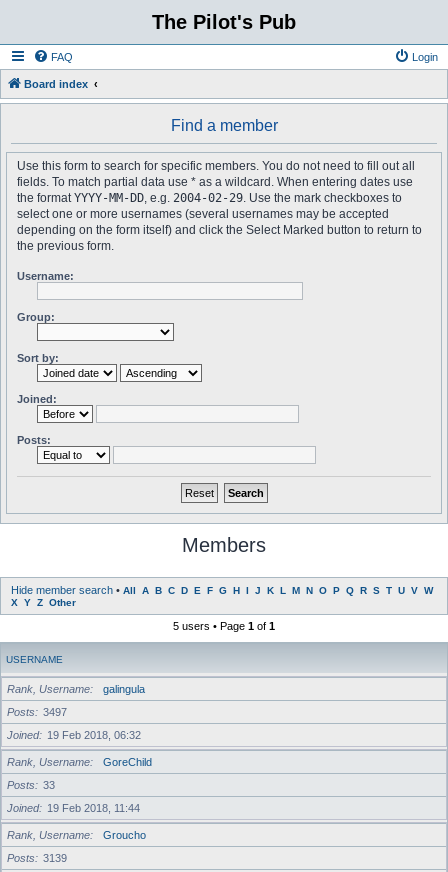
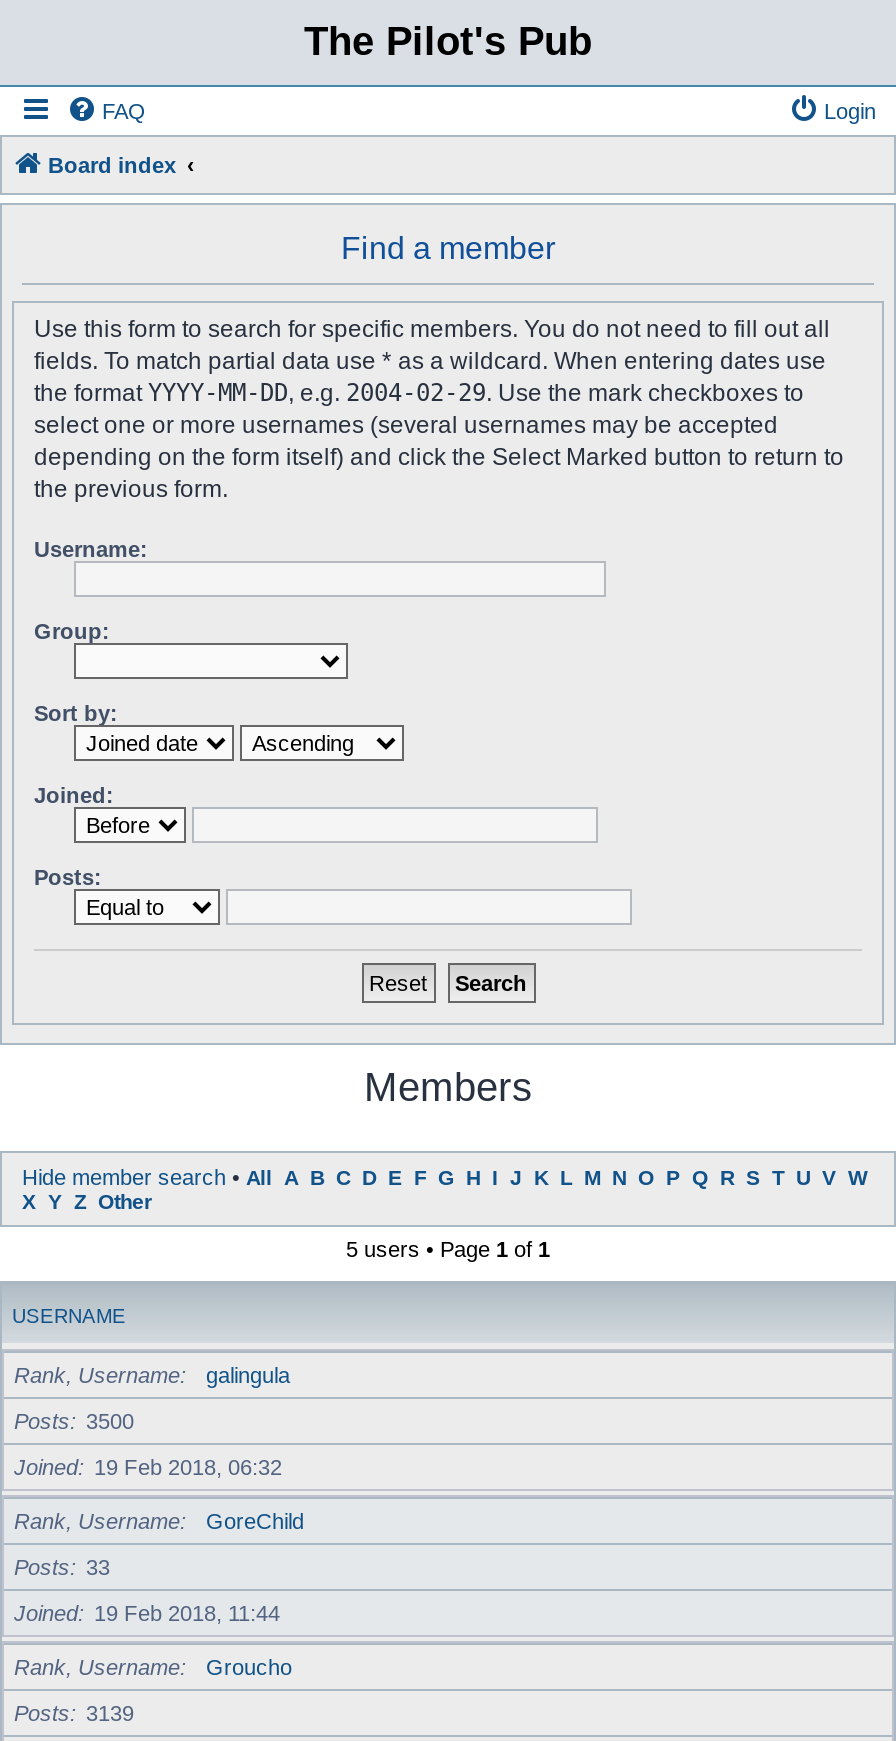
- Posts 3497
+ Posts 3500
